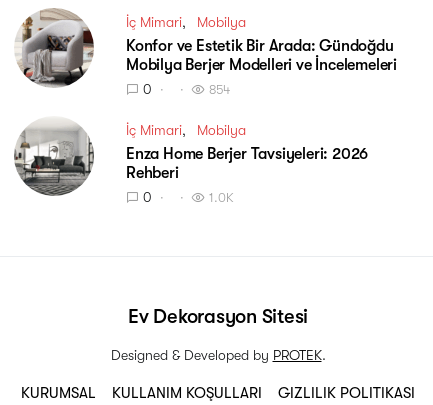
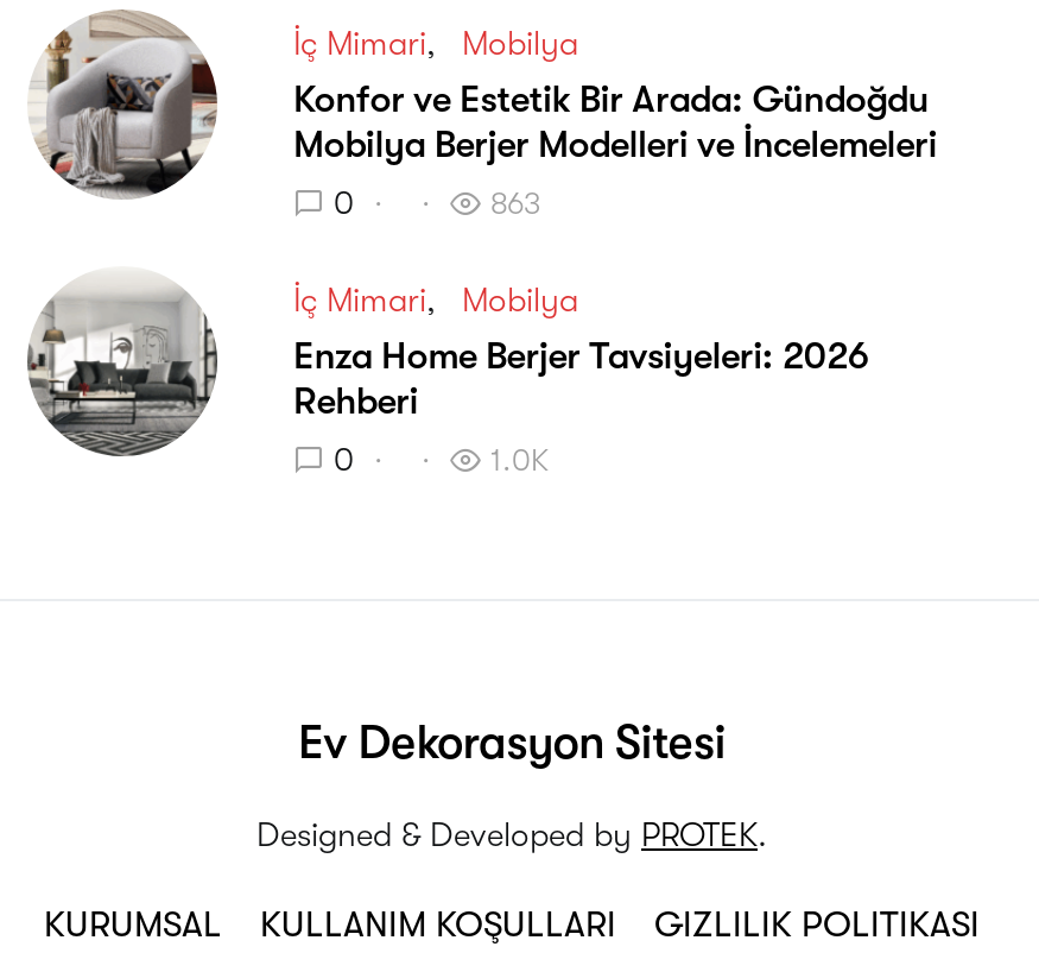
- 854
+ 863
